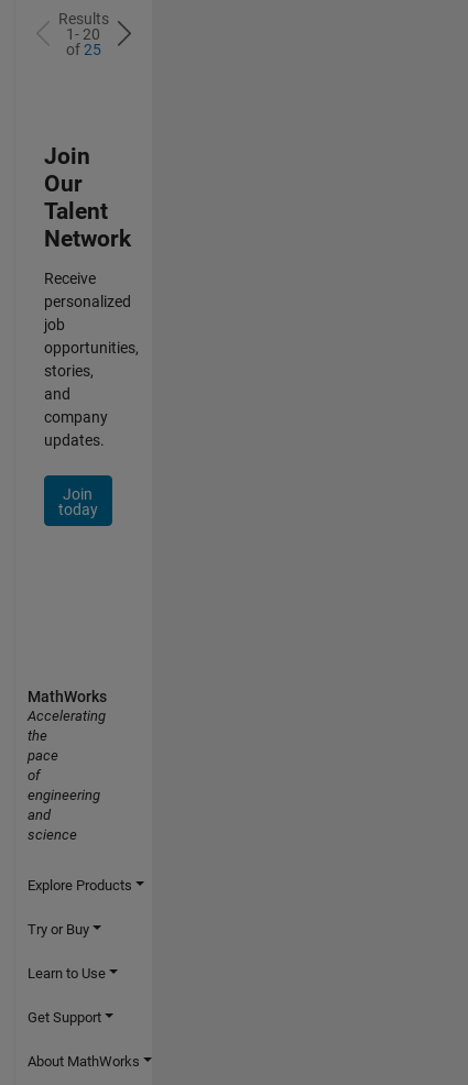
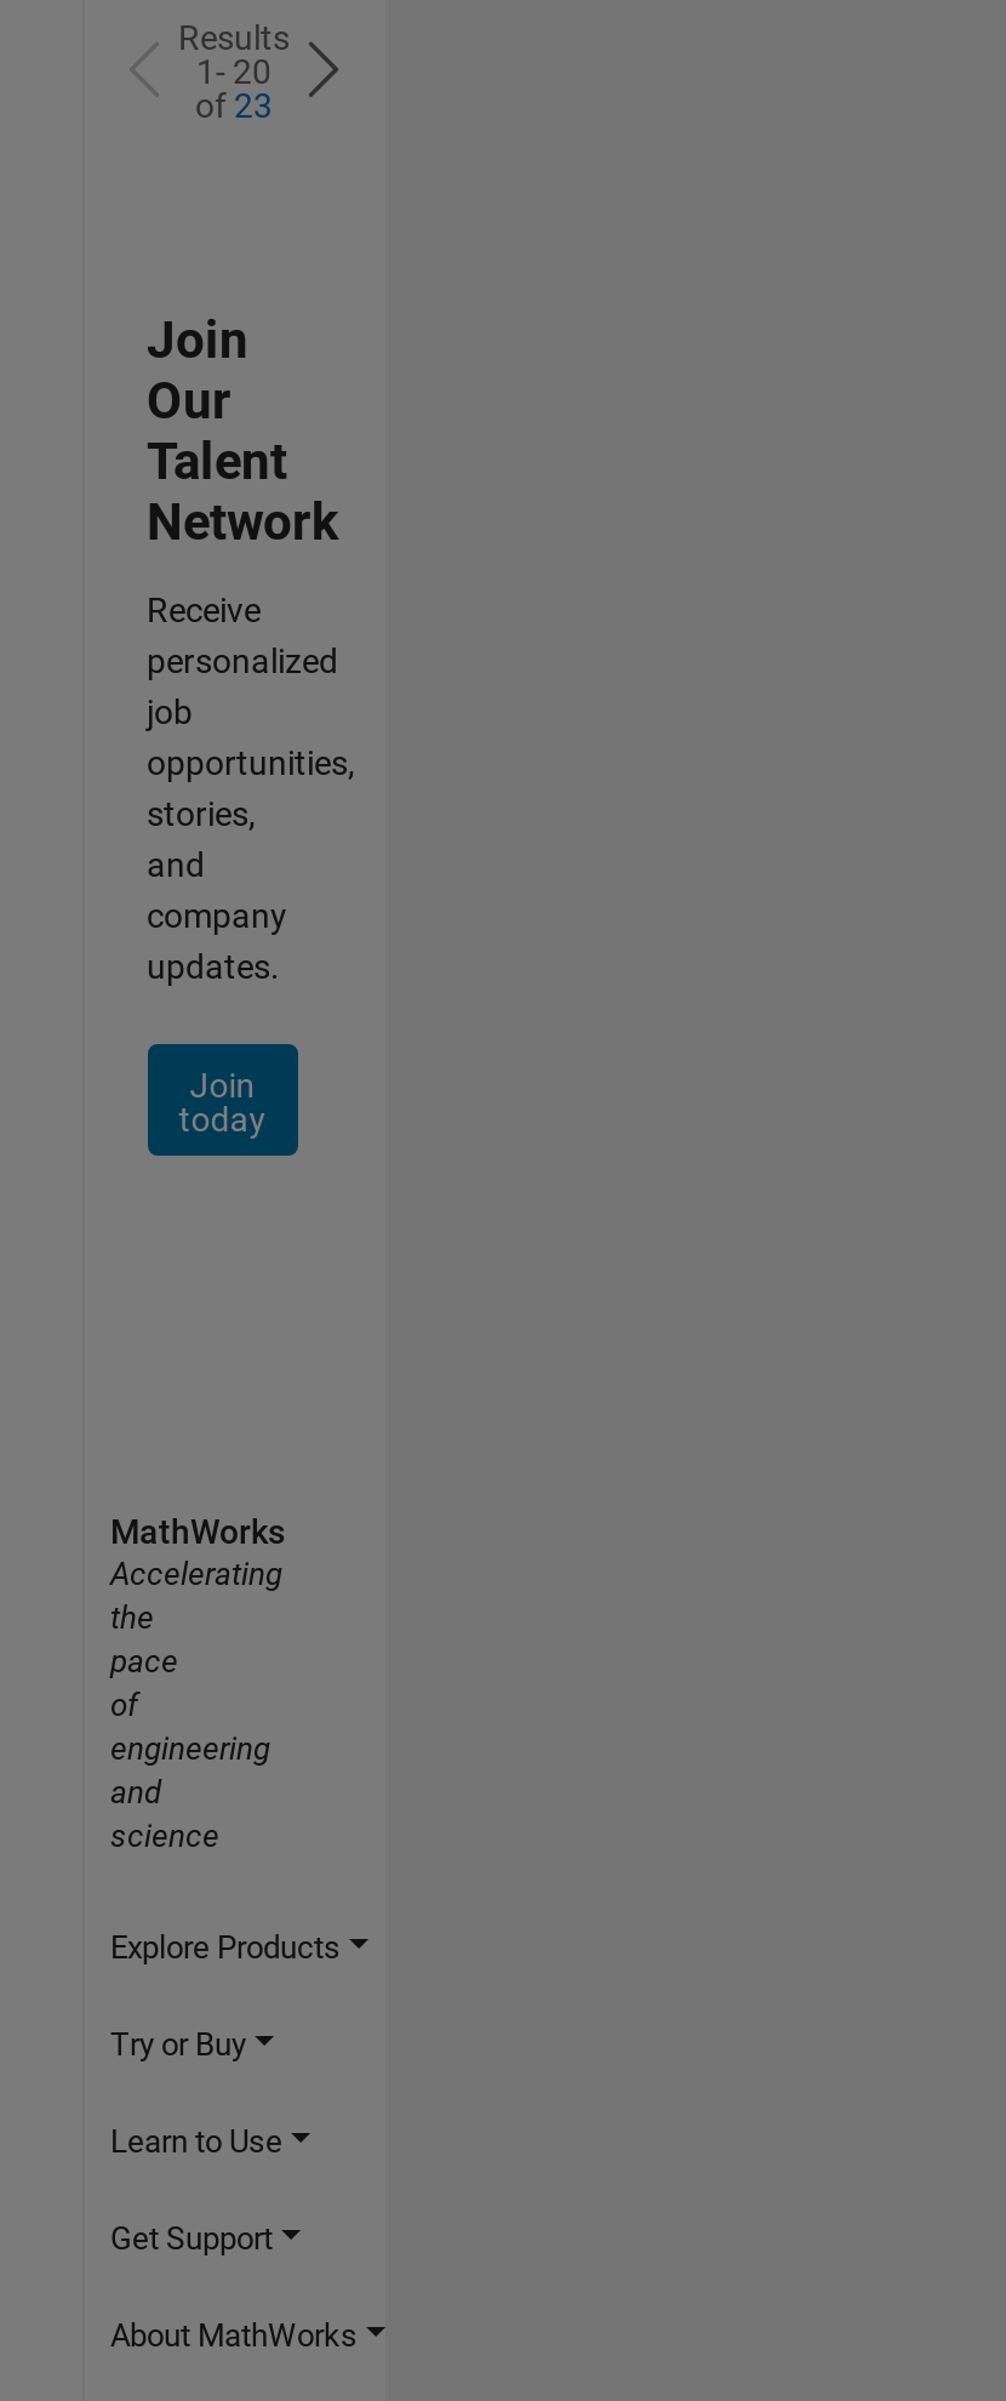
- of 25
+ of 23
